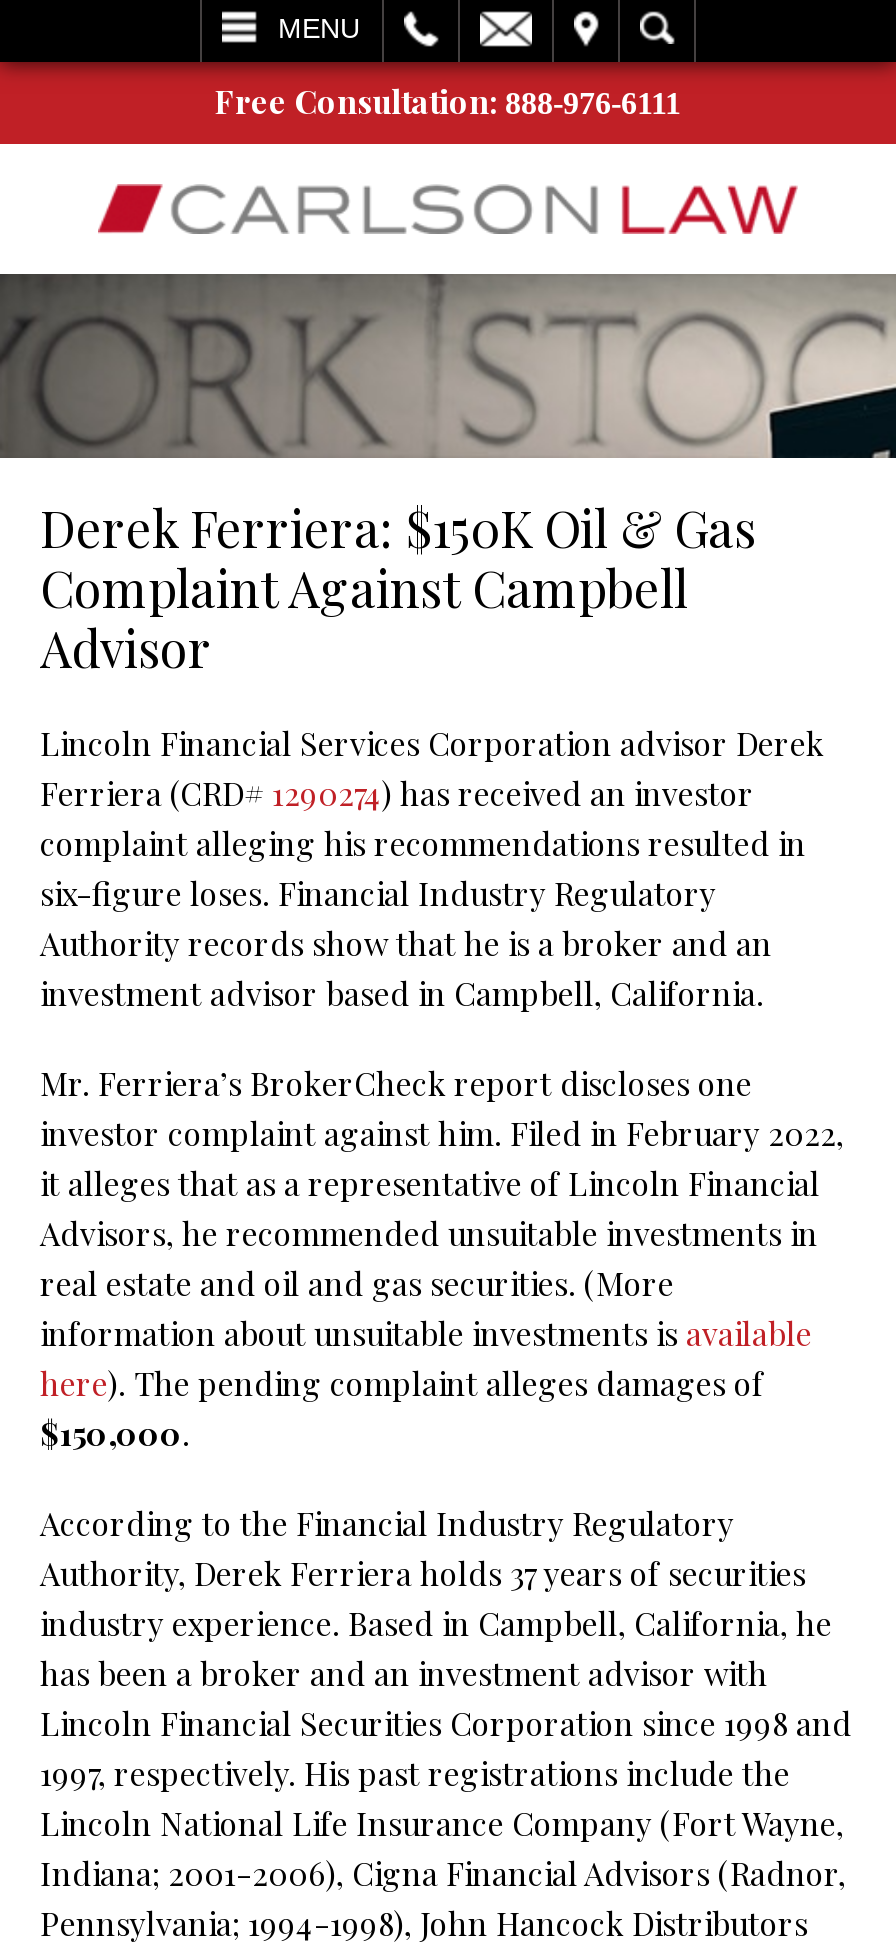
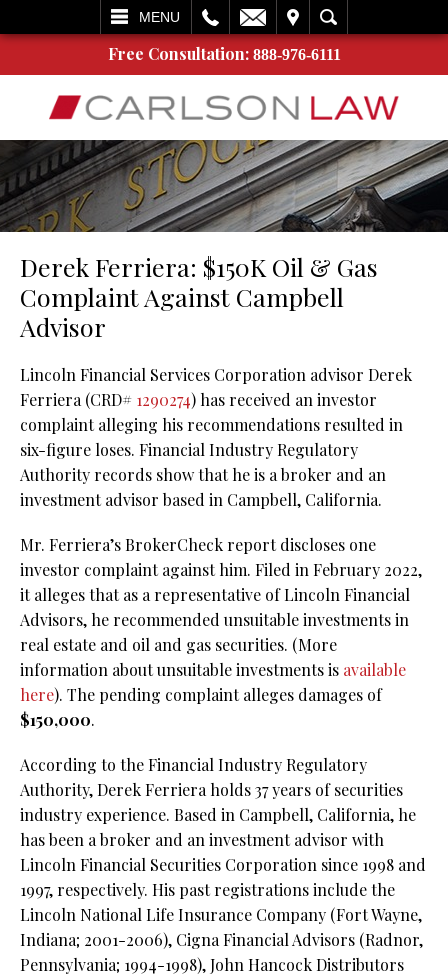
- [image]
+ [image]
